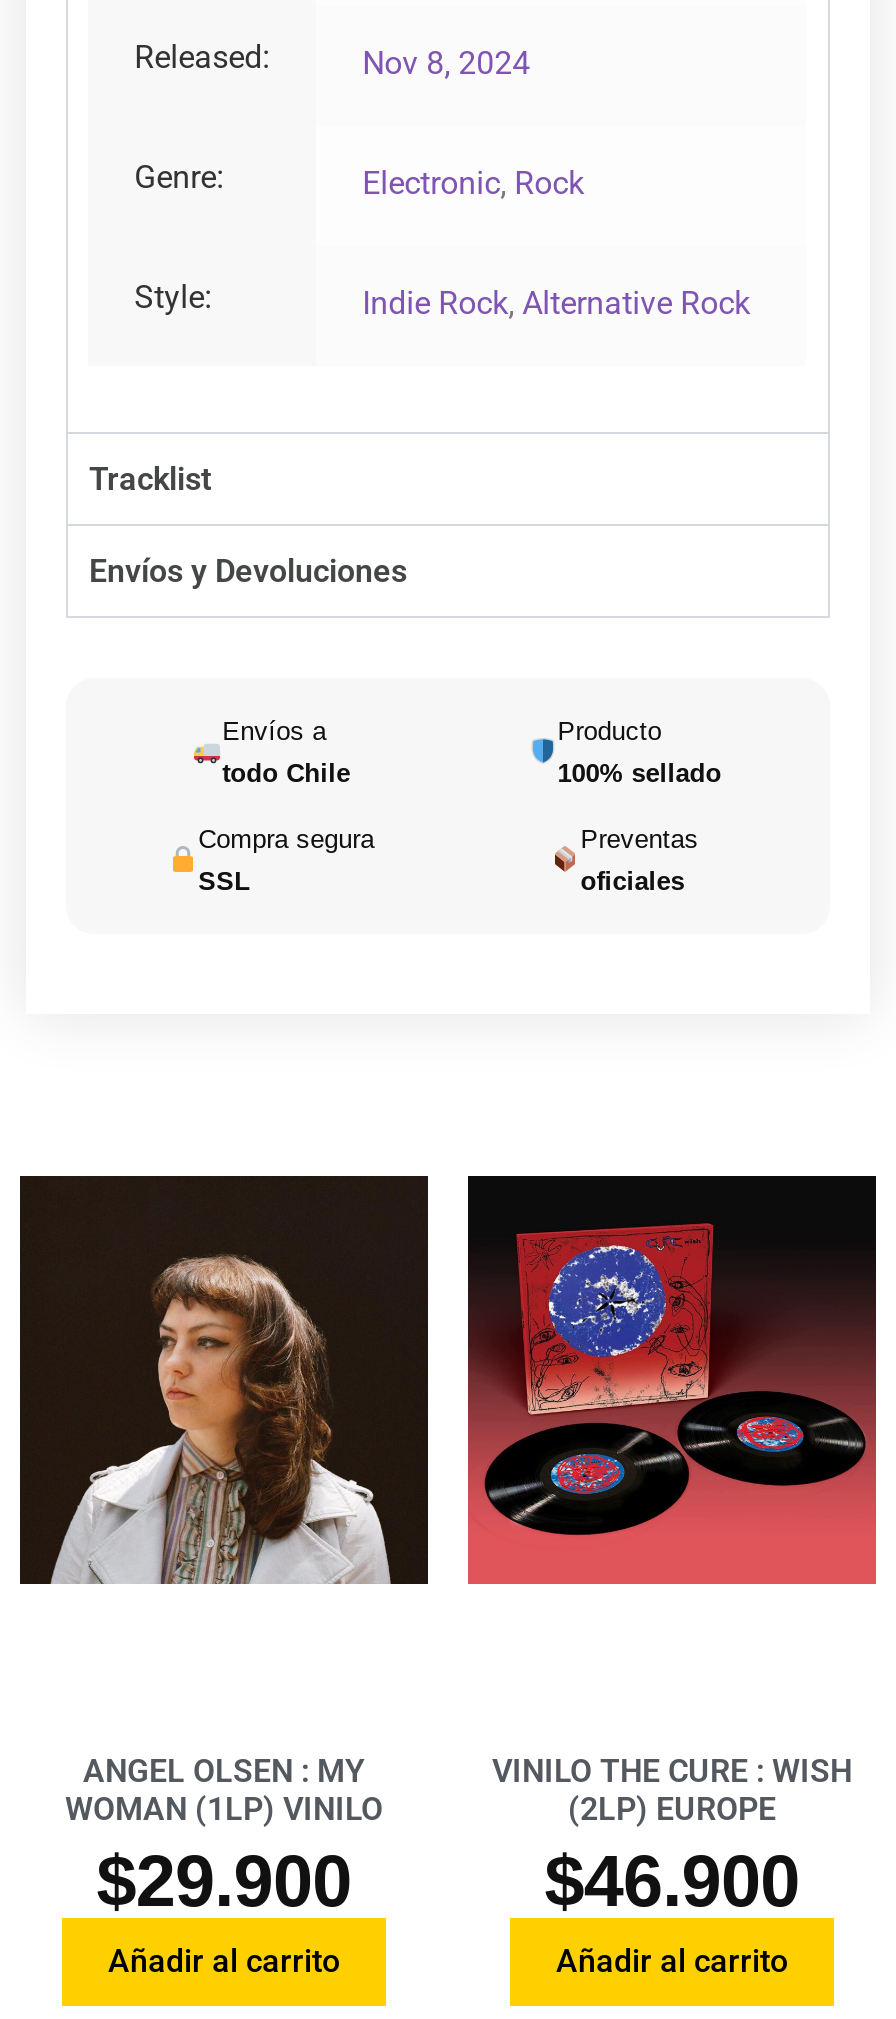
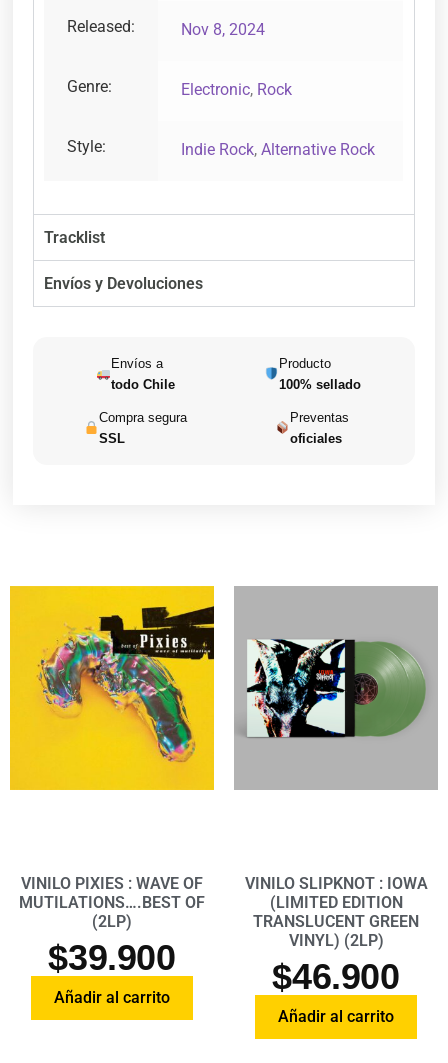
- [image]
+ [image]

- [image]
+ [image]

- ANGEL OLSEN : MY
- WOMAN (1LP) VINILO
- $29.900
+ VINILO PIXIES : WAVE OF
+ MUTILATIONS….BEST OF
+ (2LP)
+ $39.900

- VINILO THE CURE : WISH
- (2LP) EUROPE
+ VINILO SLIPKNOT : IOWA
+ (LIMITED EDITION
+ TRANSLUCENT GREEN
+ VINYL) (2LP)
